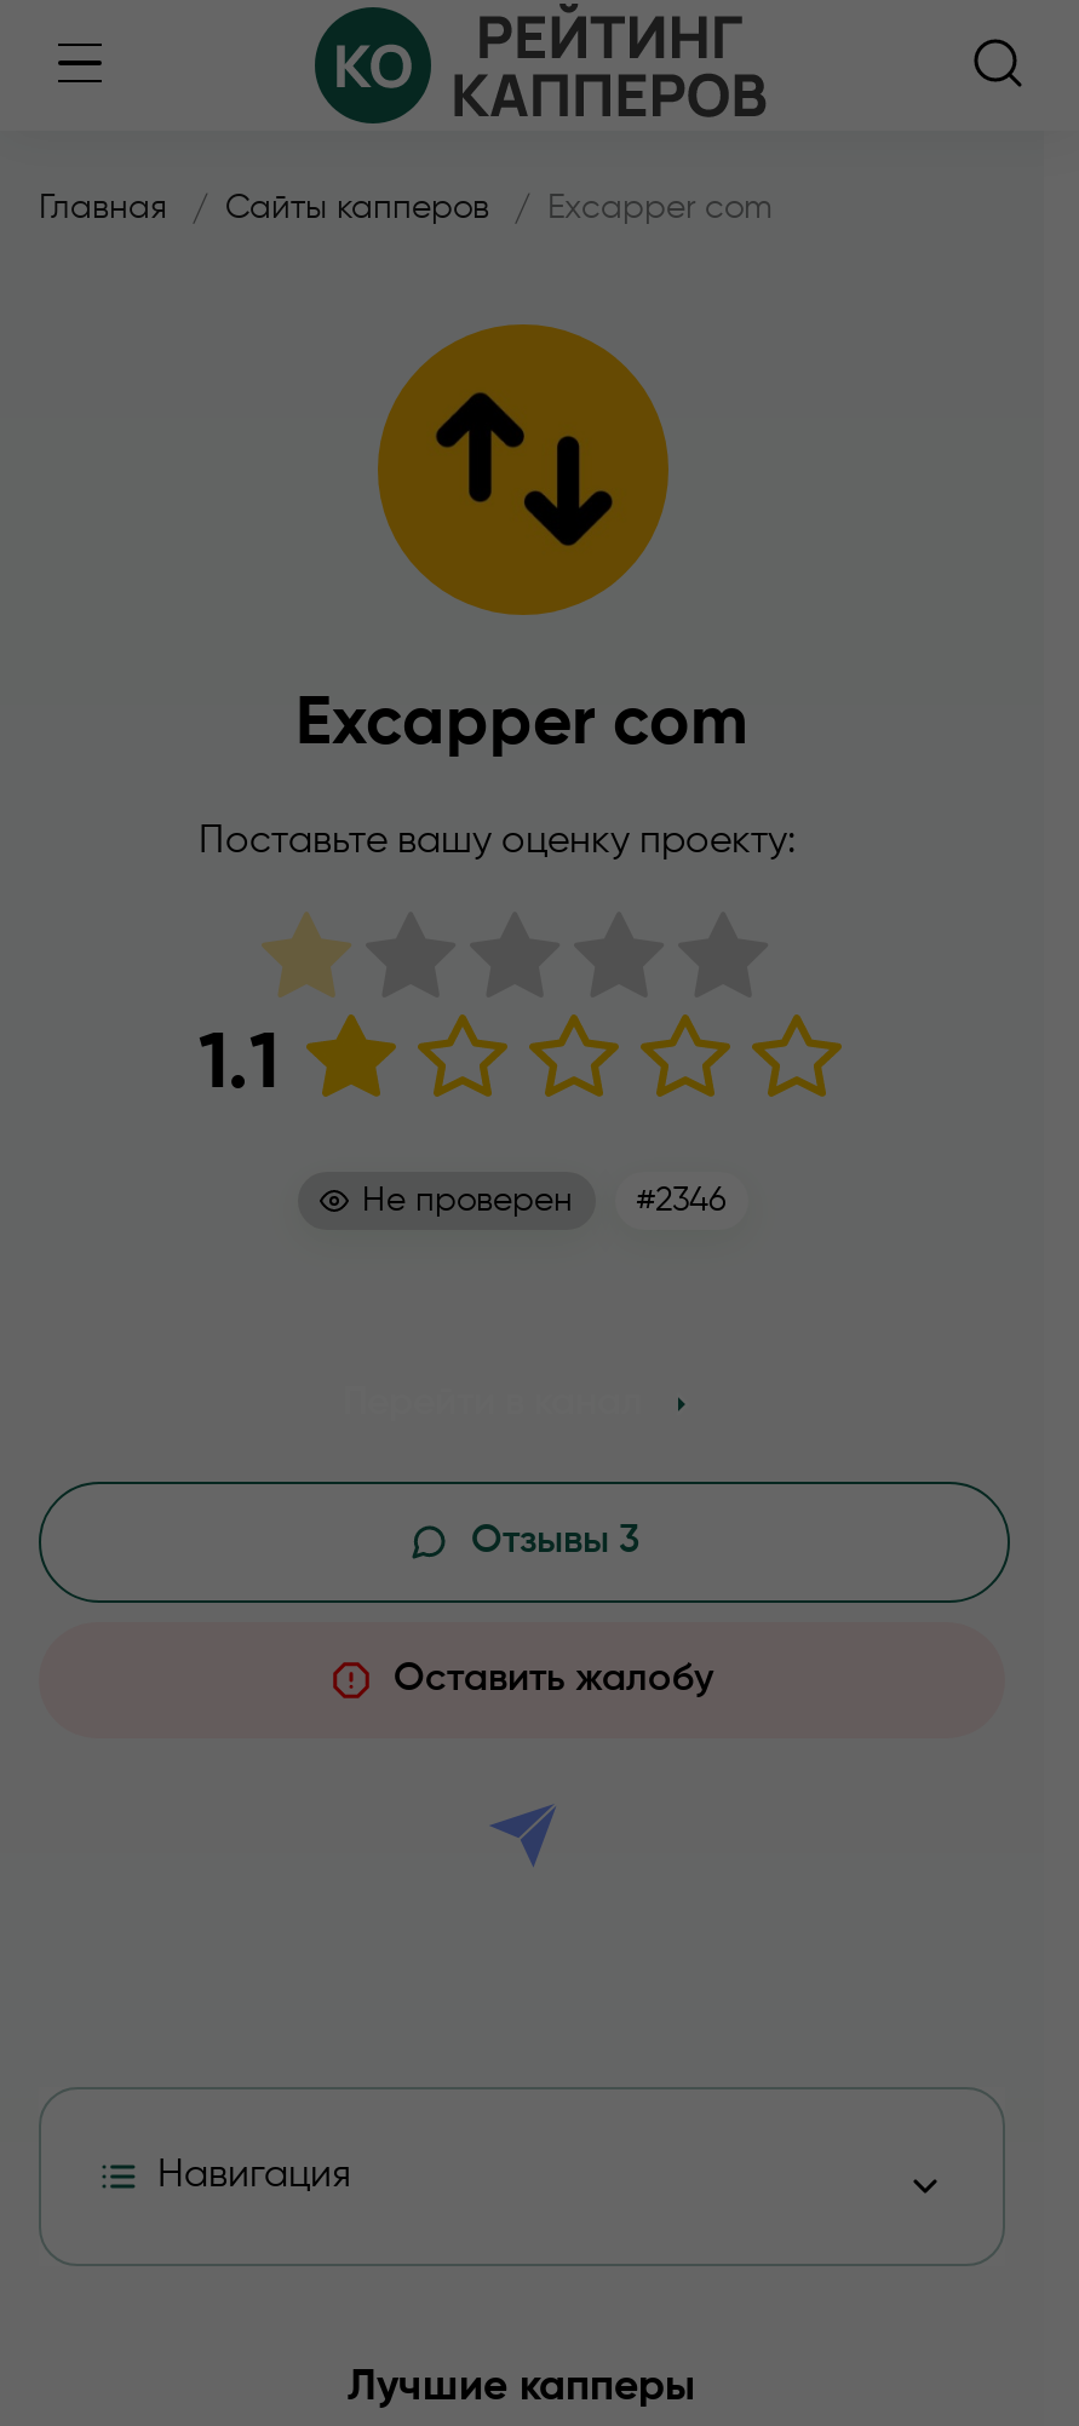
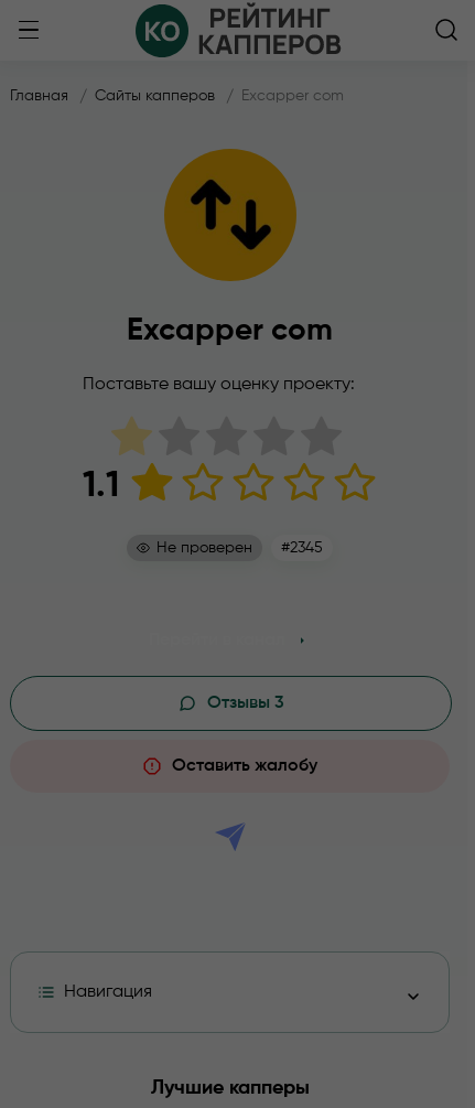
- Не проверен #2346
+ Не проверен #2345
